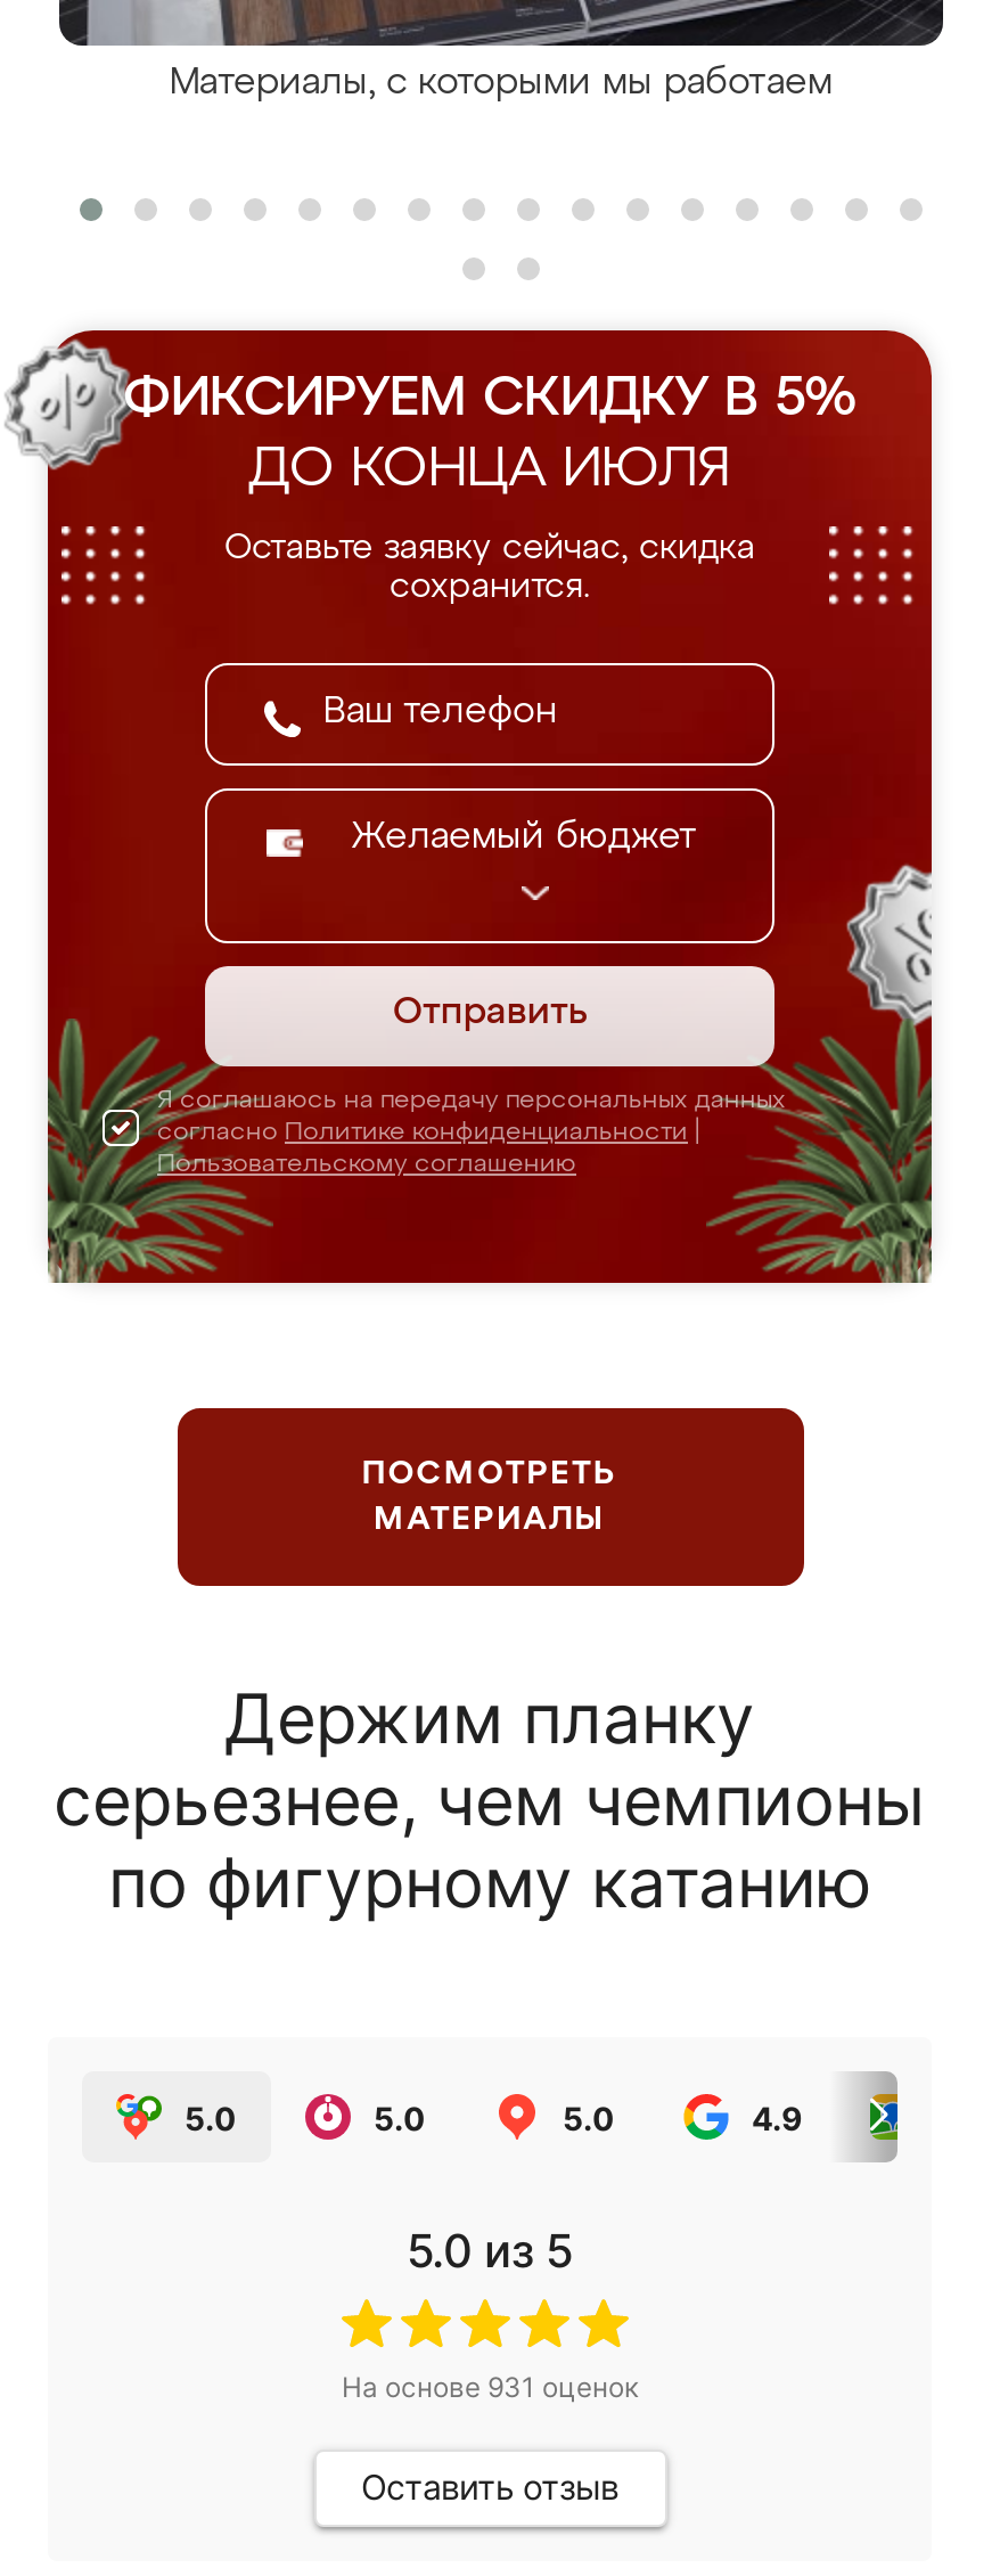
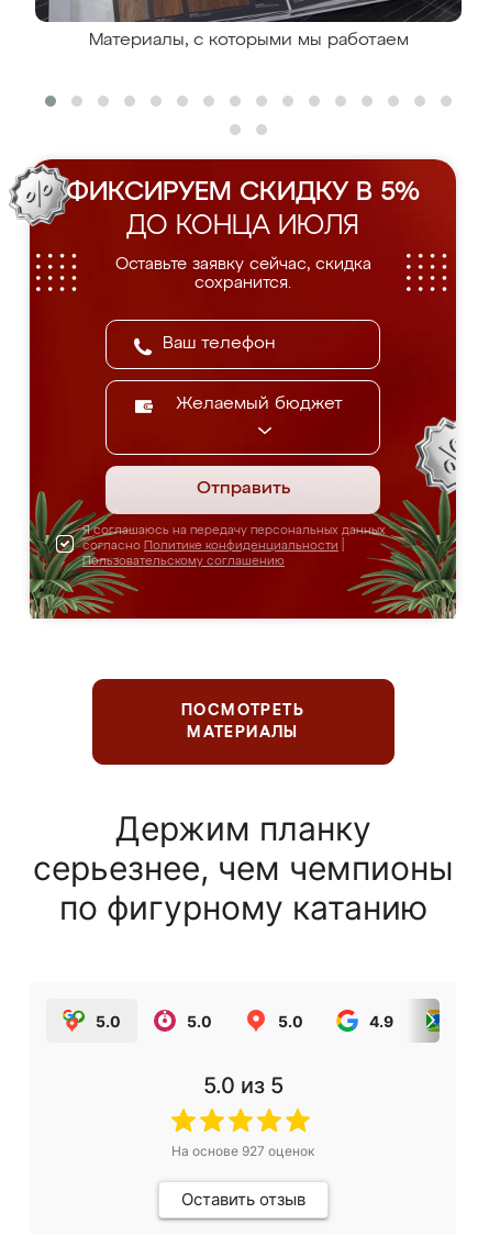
- На основе 931 оценок
+ На основе 927 оценок
